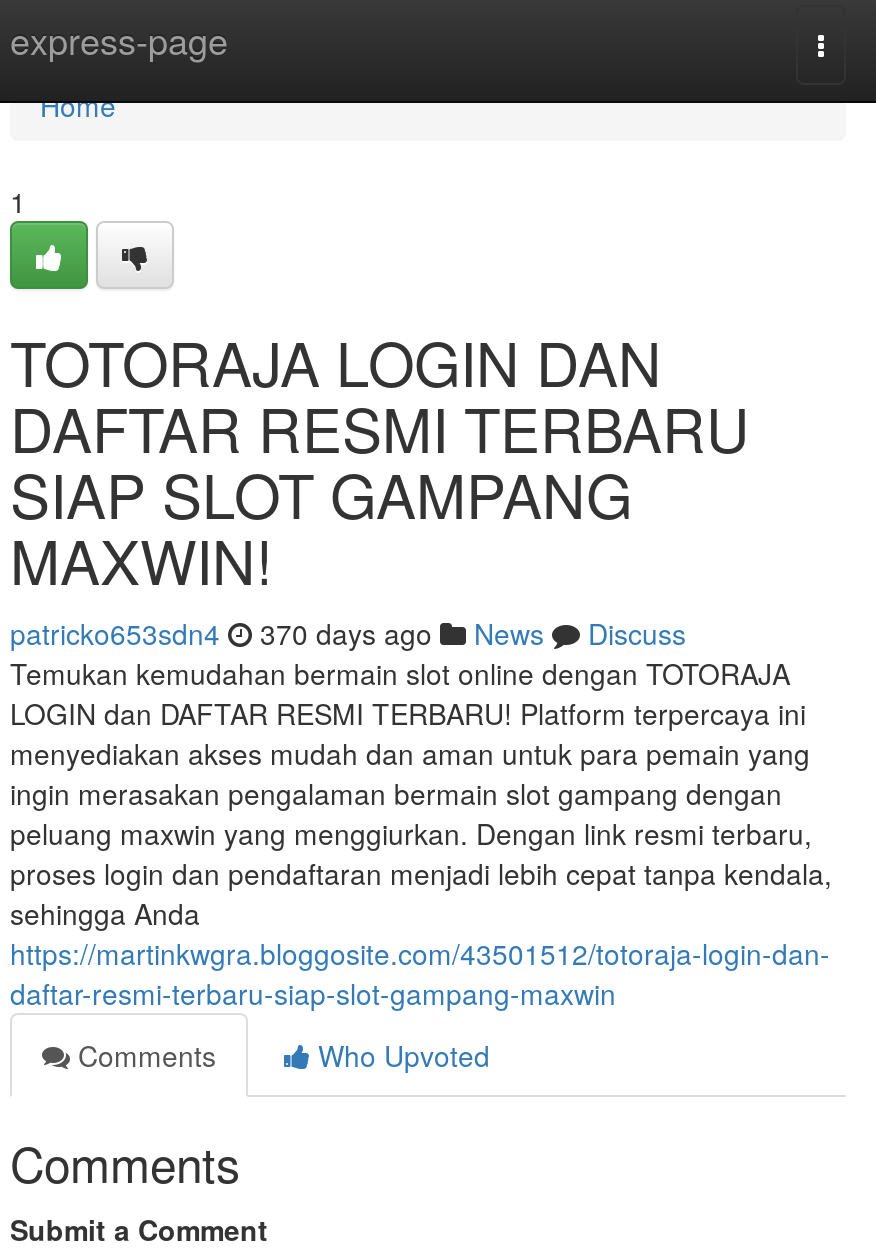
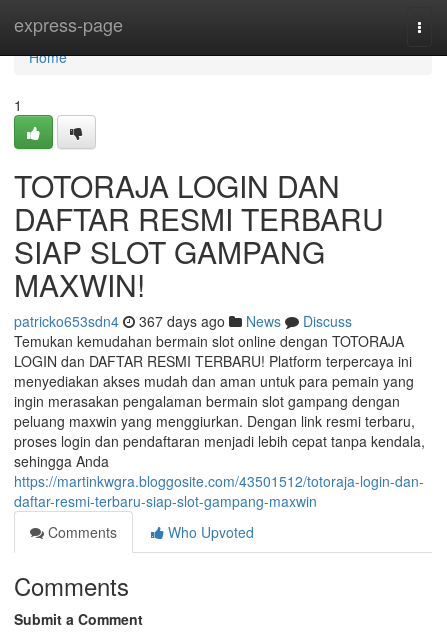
- patricko653sdn4 370 days ago News Discuss
+ patricko653sdn4 367 days ago News Discuss
